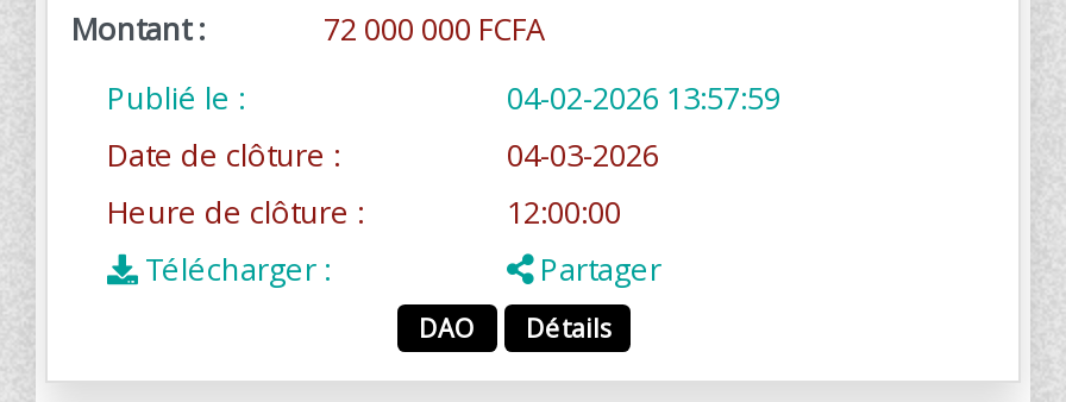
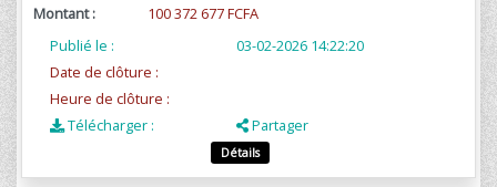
- 72 000 000 FCFA
+ 100 372 677 FCFA

- 04-02-2026 13:57:59
+ 03-02-2026 14:22:20

- 04-03-2026

- 12:00:00

- DAO
